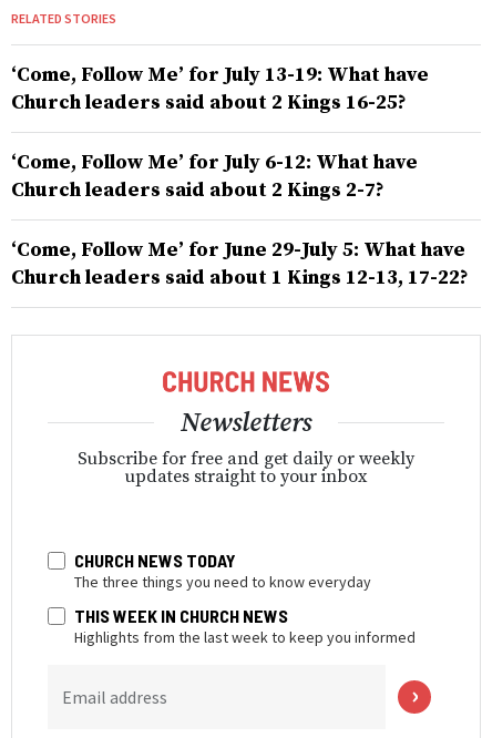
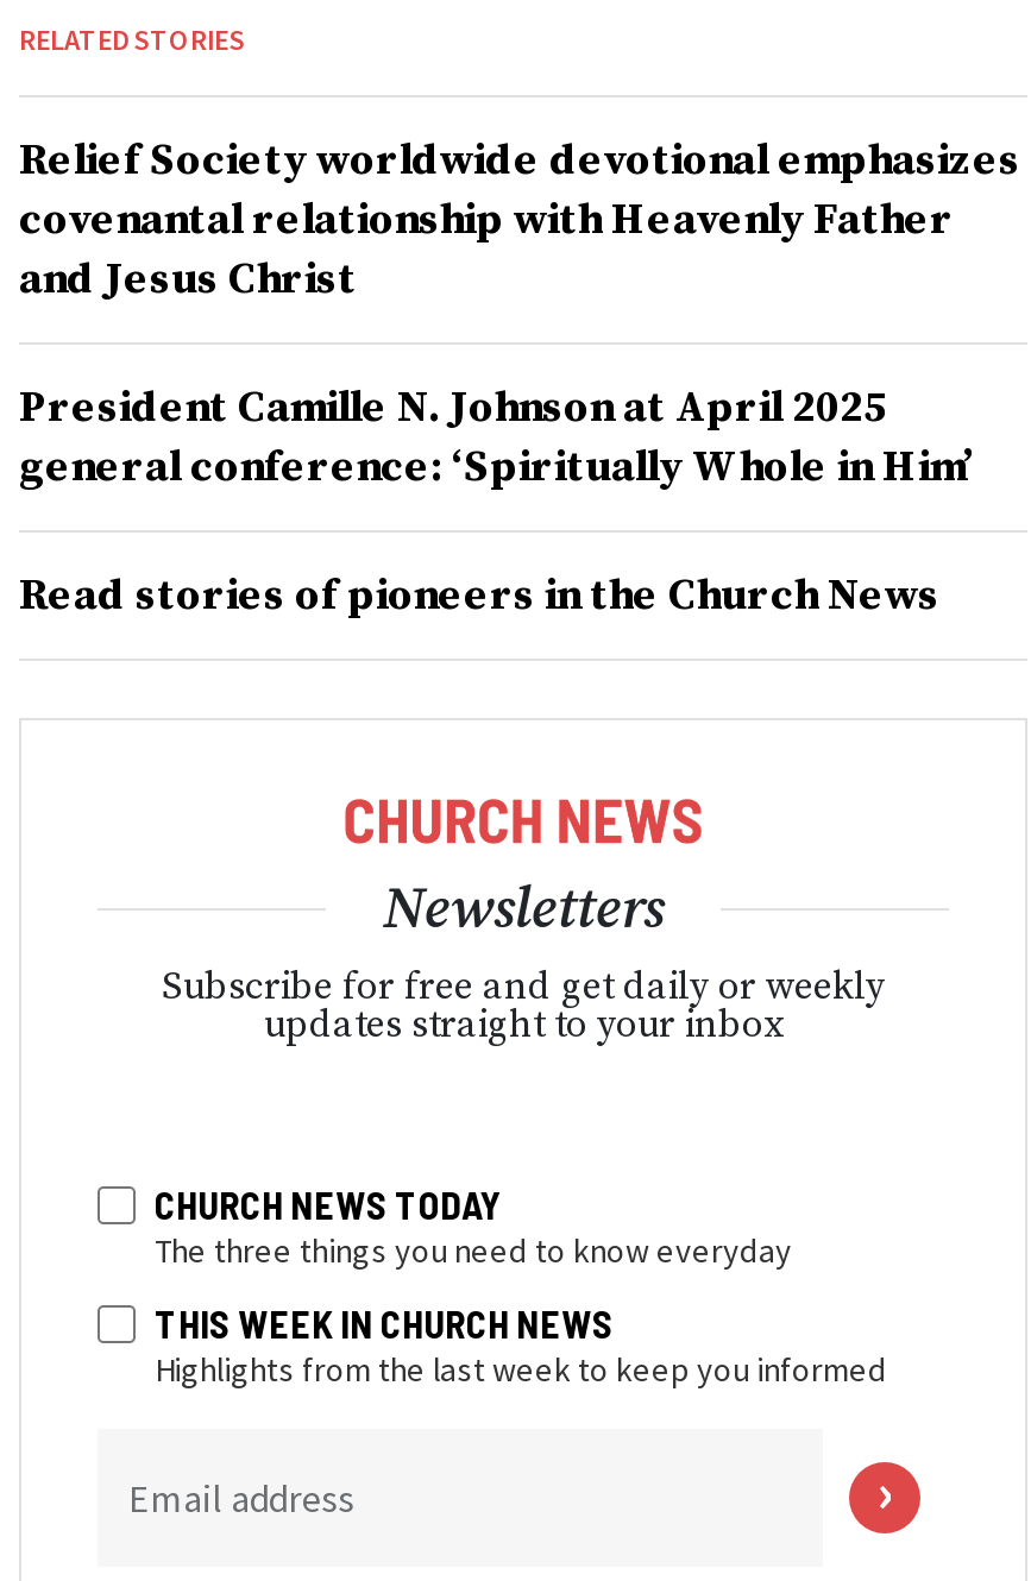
- ‘Come, Follow Me’ for July 13-19: What have
- Church leaders said about 2 Kings 16-25?
+ Relief Society worldwide devotional emphasizes
+ covenantal relationship with Heavenly Father
+ and Jesus Christ

- ‘Come, Follow Me’ for July 6-12: What have
- Church leaders said about 2 Kings 2-7?
+ President Camille N. Johnson at April 2025
+ general conference: ‘Spiritually Whole in Him’

- ‘Come, Follow Me’ for June 29-July 5: What have
- Church leaders said about 1 Kings 12-13, 17-22?
+ Read stories of pioneers in the Church News
